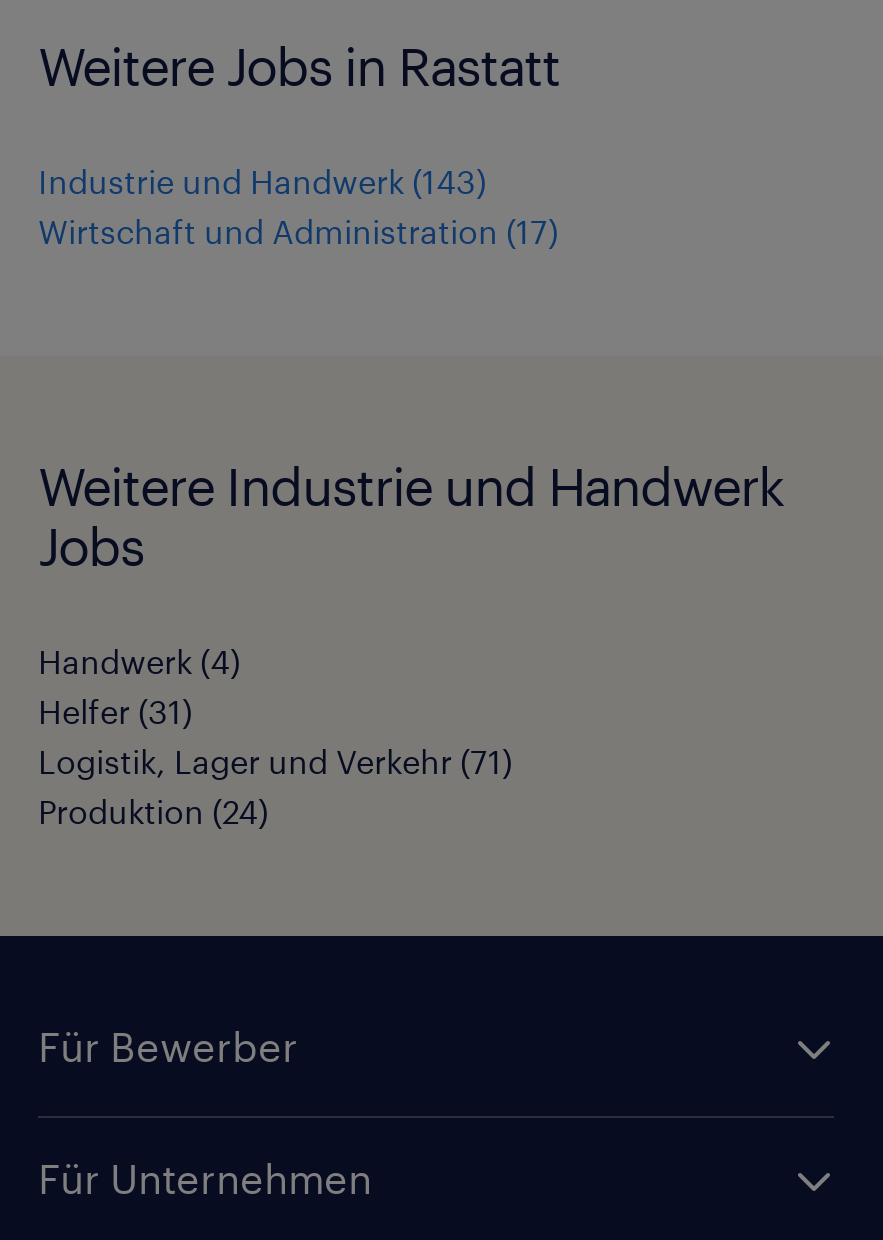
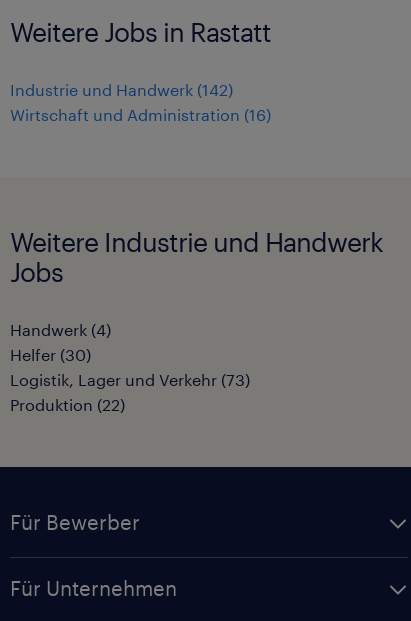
- Industrie und Handwerk (143)
+ Industrie und Handwerk (142)

- Wirtschaft und Administration (17)
+ Wirtschaft und Administration (16)

- Helfer (31)
+ Helfer (30)

- Logistik, Lager und Verkehr (71)
+ Logistik, Lager und Verkehr (73)

- Produktion (24)
+ Produktion (22)
